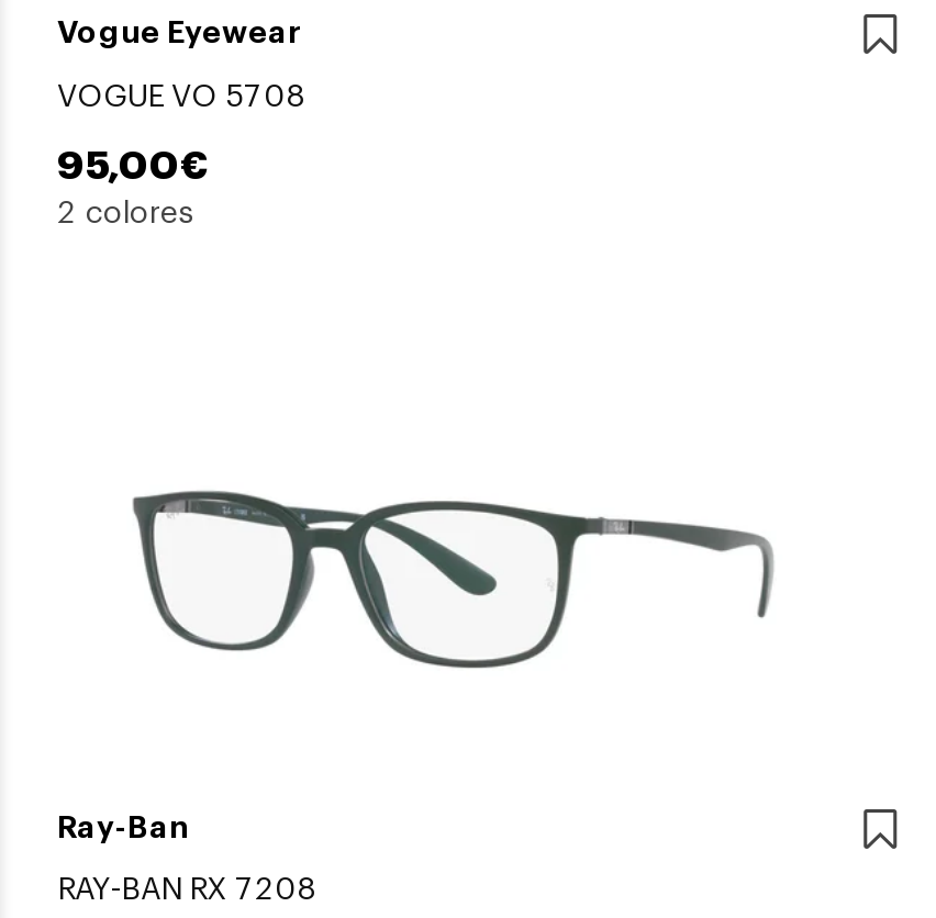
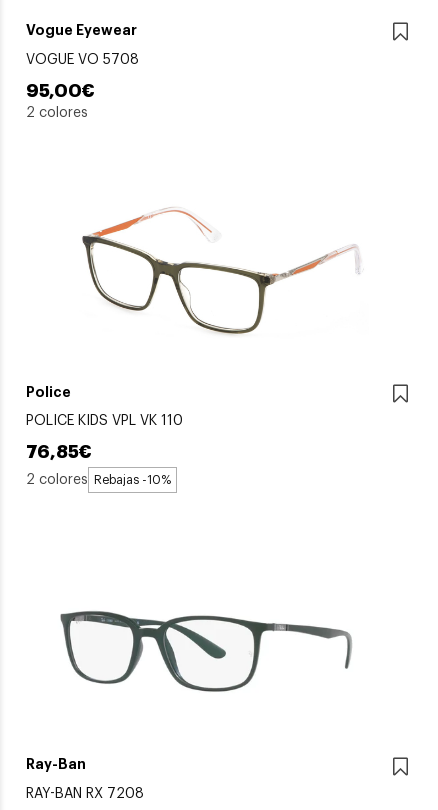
+ Police
+ POLICE KIDS VPL VK 110
+ 76,85€
+ 2 colores Rebajas -10%

+ [image]
